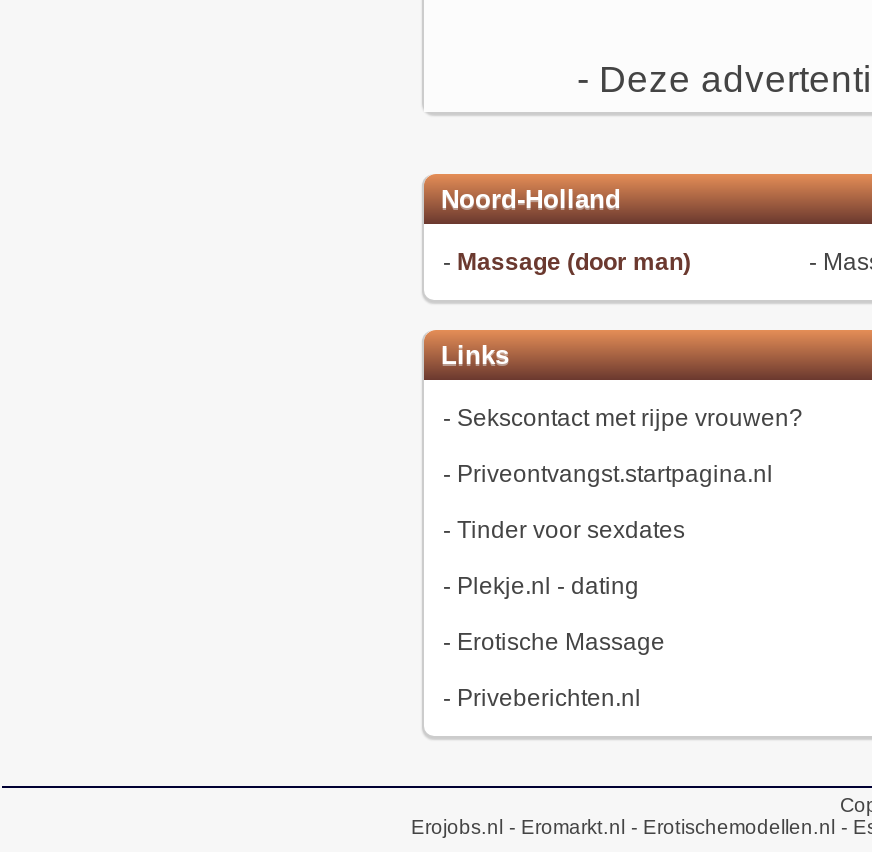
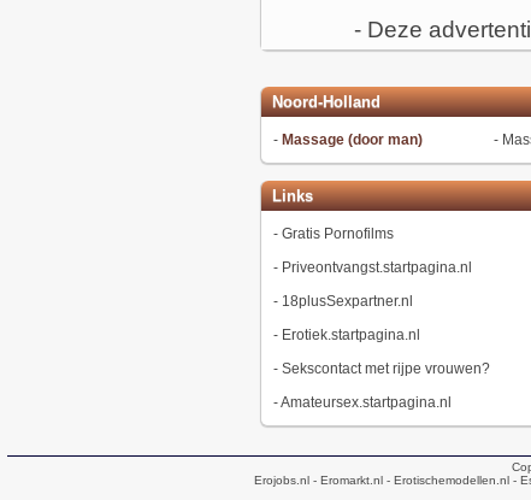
+ - Gratis Pornofilms

moved down: - Sekscontact met rijpe vrouwen?

- - Tinder voor sexdates
+ - 18plusSexpartner.nl

- - Plekje.nl - dating
+ - Erotiek.startpagina.nl

- - Erotische Massage

- - Priveberichten.nl
+ - Amateursex.startpagina.nl
